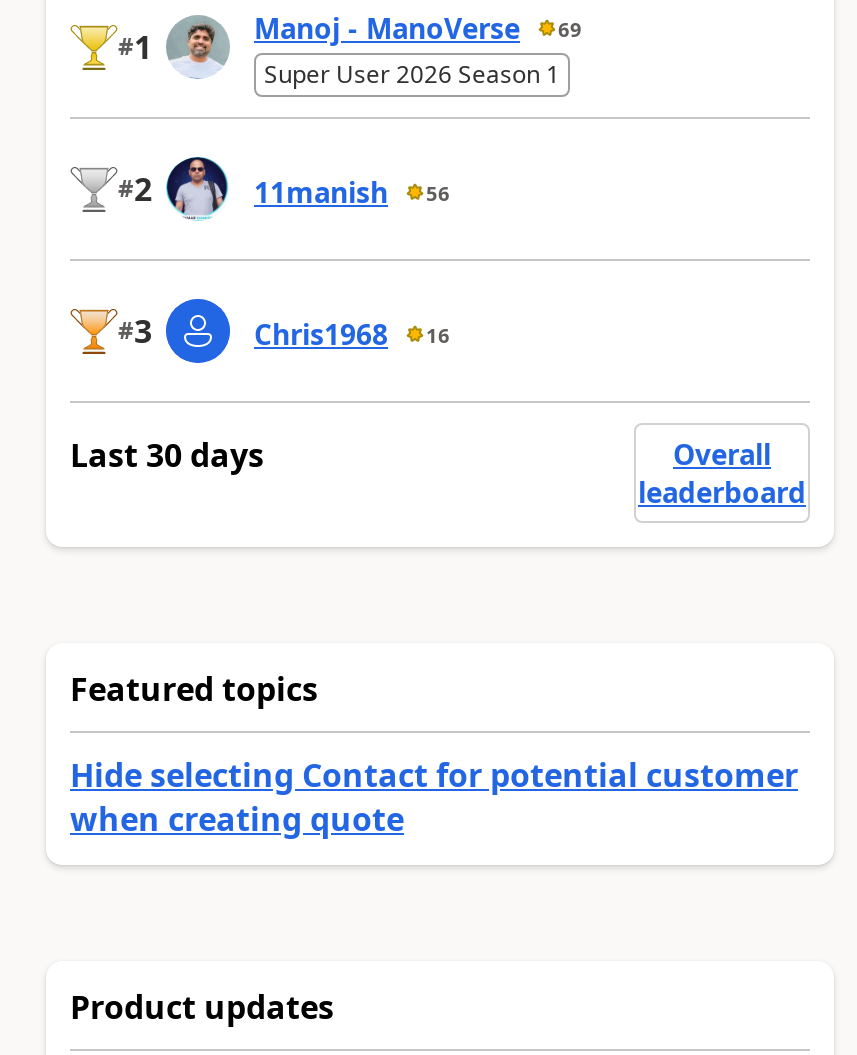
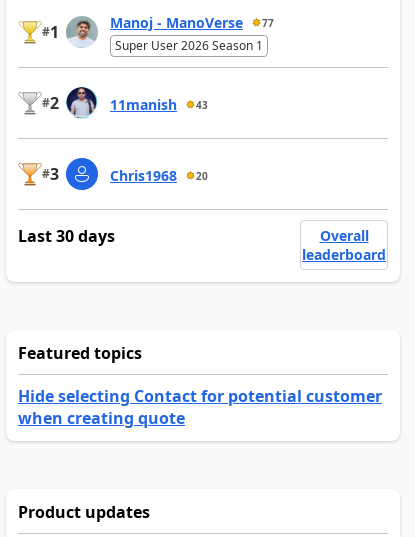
- Manoj - ManoVerse 69
+ Manoj - ManoVerse 77

- 11manish 56
+ 11manish 43

- Chris1968 16
+ Chris1968 20
